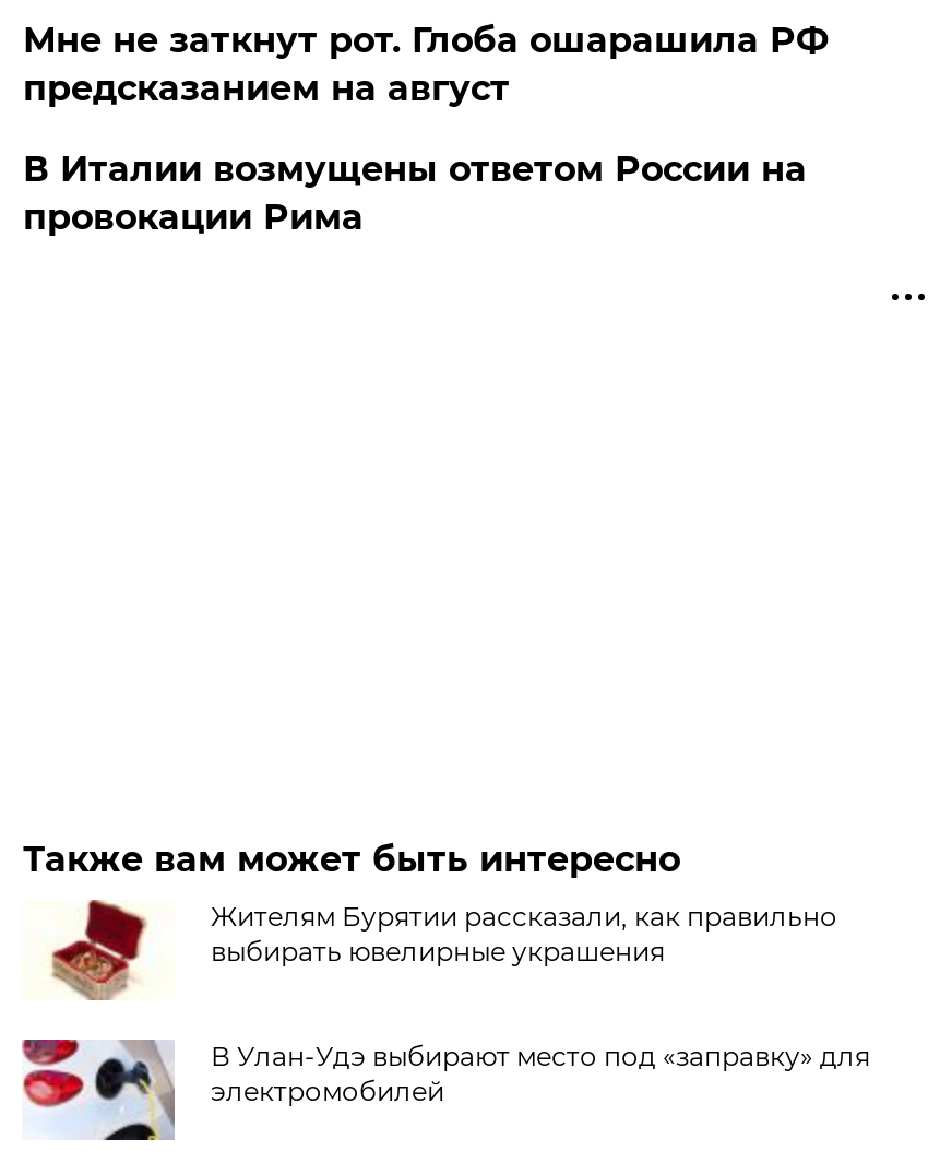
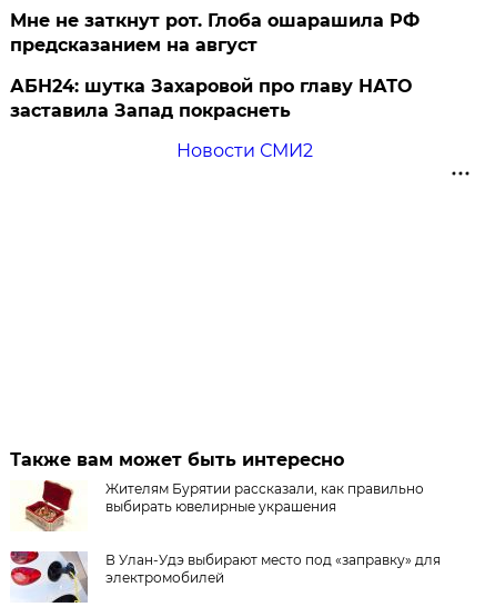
- В Италии возмущены ответом России на
- провокации Рима
+ АБН24: шутка Захаровой про главу НАТО
+ заставила Запад покраснеть
+ Новости СМИ2
